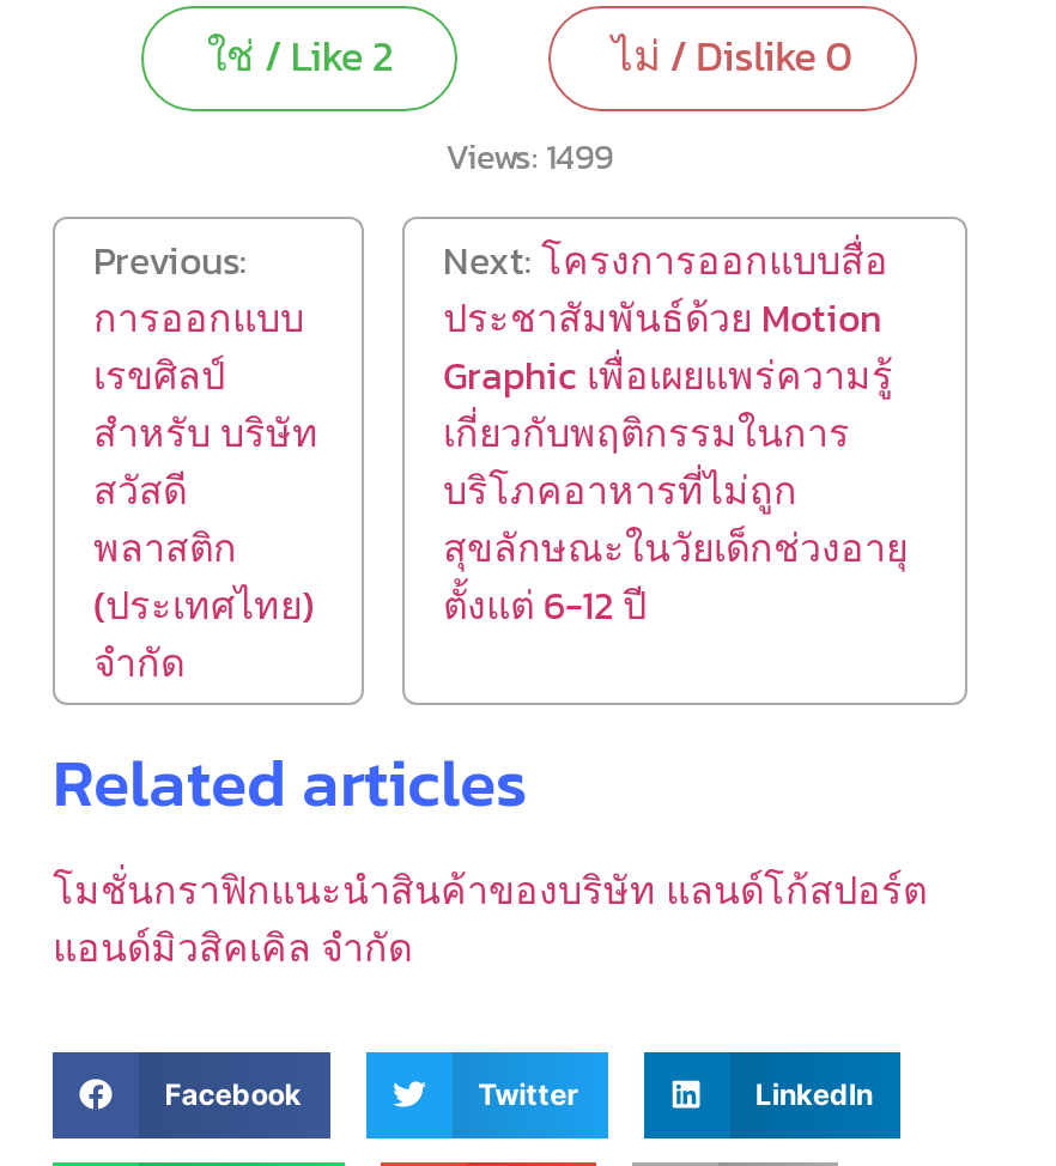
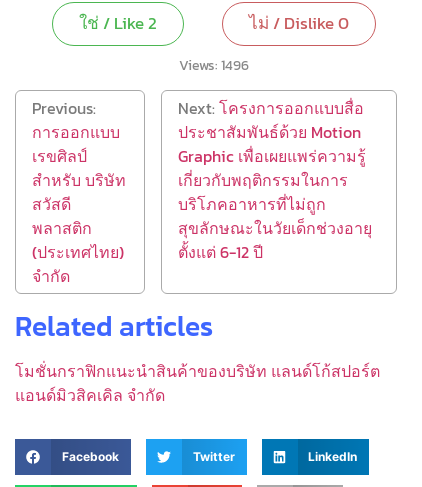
- Views: 1499
+ Views: 1496
